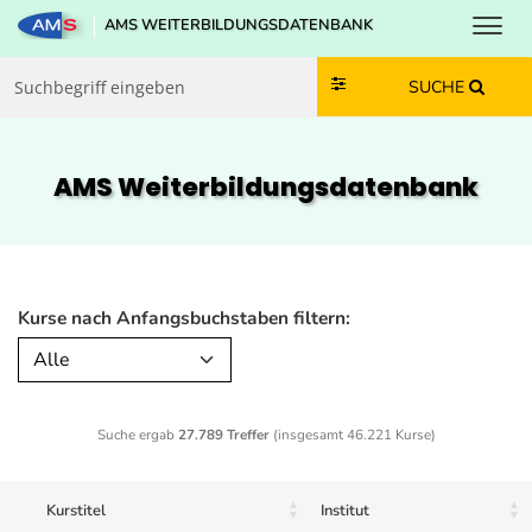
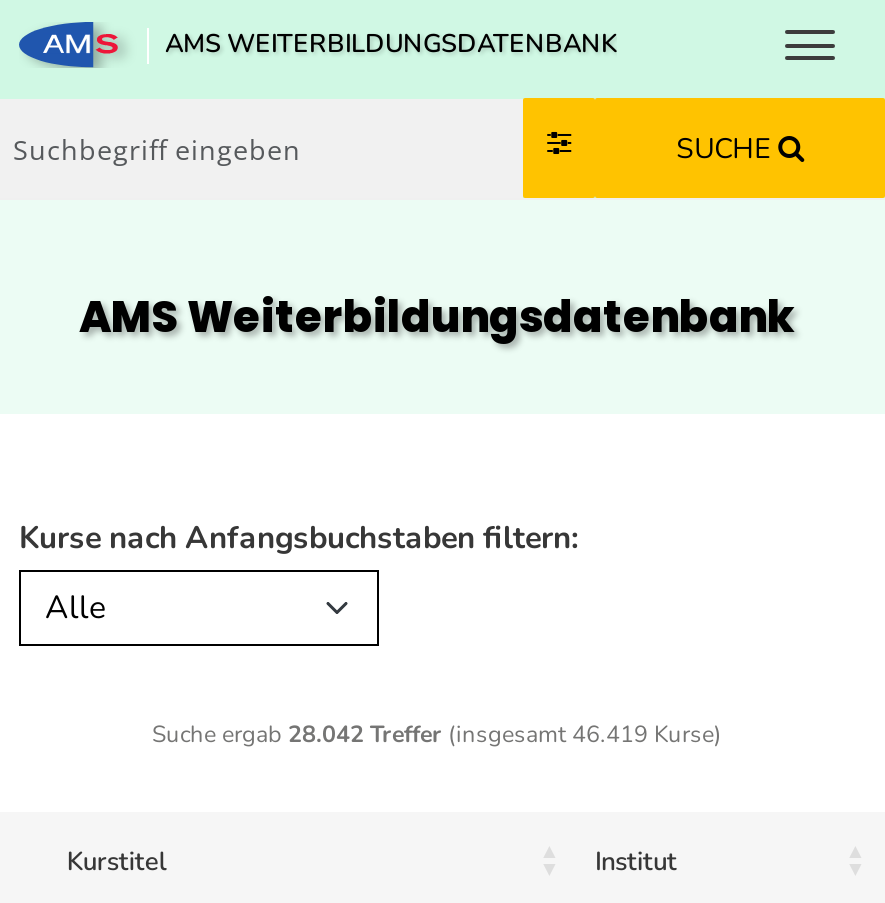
- Suche ergab 27.789 Treffer (insgesamt 46.221 Kurse)
+ Suche ergab 28.042 Treffer (insgesamt 46.419 Kurse)
